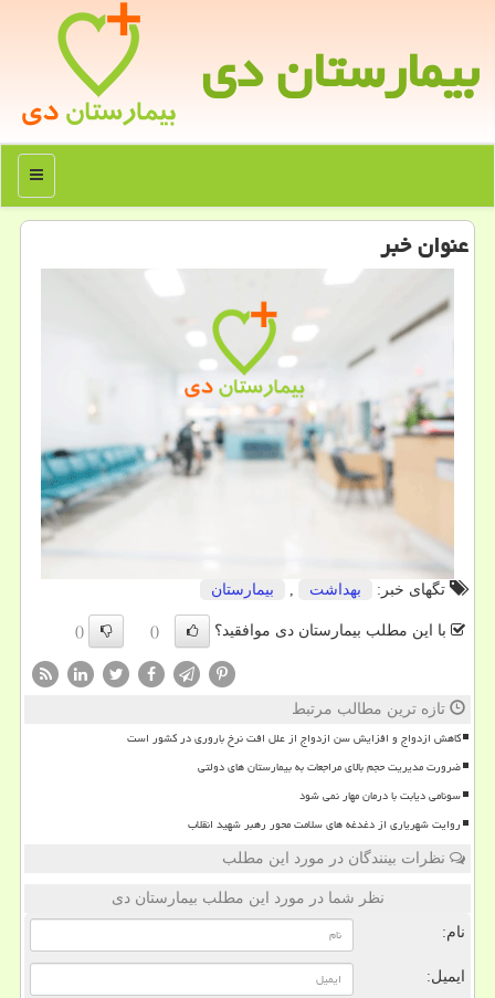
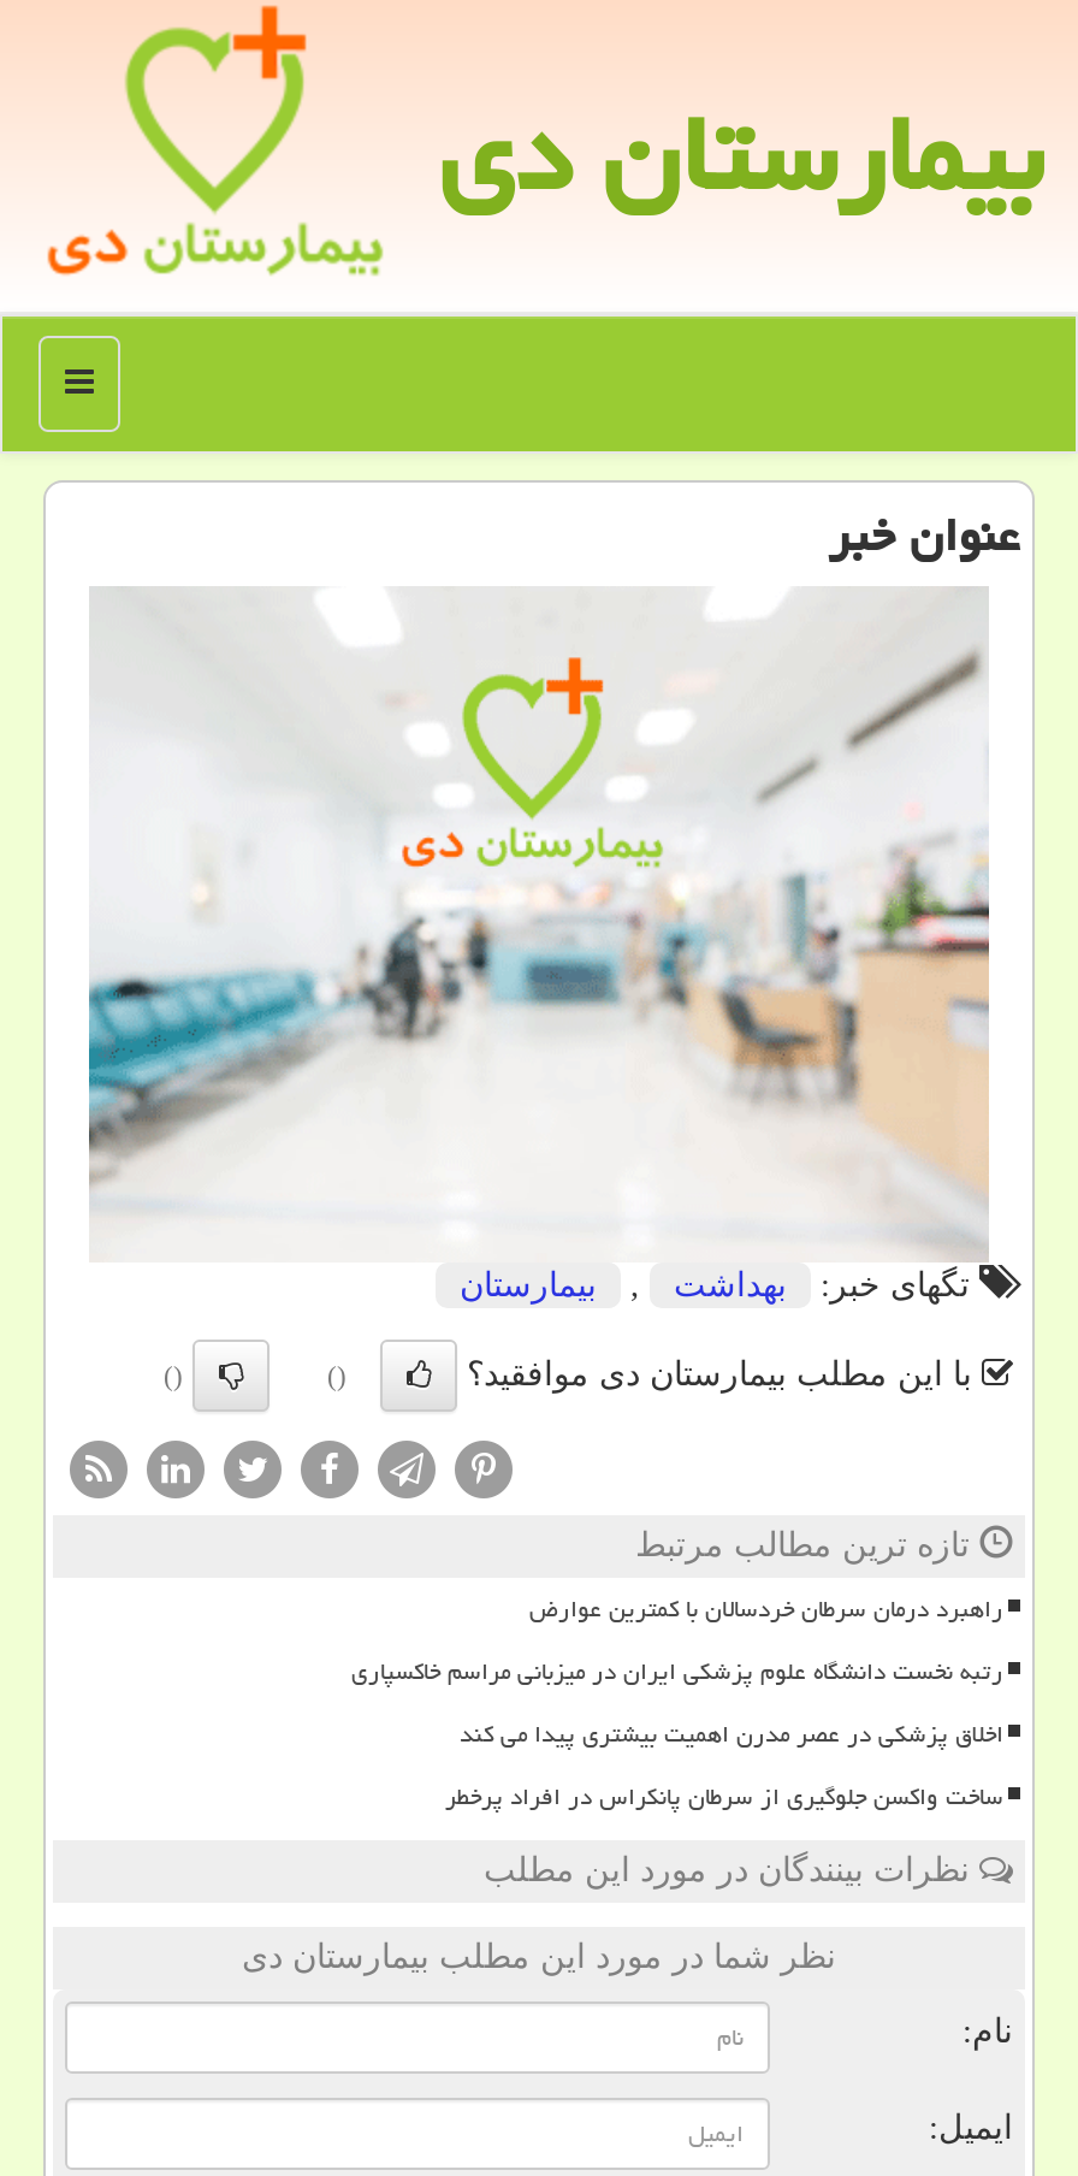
- کاهش ازدواج و افزایش سن ازدواج از علل افت نرخ باروری در کشور است
- ضرورت مدیریت حجم بالای مراجعات به بیمارستان های دولتی
- سونامی دیابت با درمان مهار نمی شود
- روایت شهریاری از دغدغه های سلامت محور رهبر شهید انقلاب
+ راهبرد درمان سرطان خردسالان با کمترین عوارض
+ رتبه نخست دانشگاه علوم پزشکی ایران در میزبانی مراسم خاکسپاری
+ اخلاق پزشکی در عصر مدرن اهمیت بیشتری پیدا می کند
+ ساخت واکسن جلوگیری از سرطان پانکراس در افراد پرخطر
